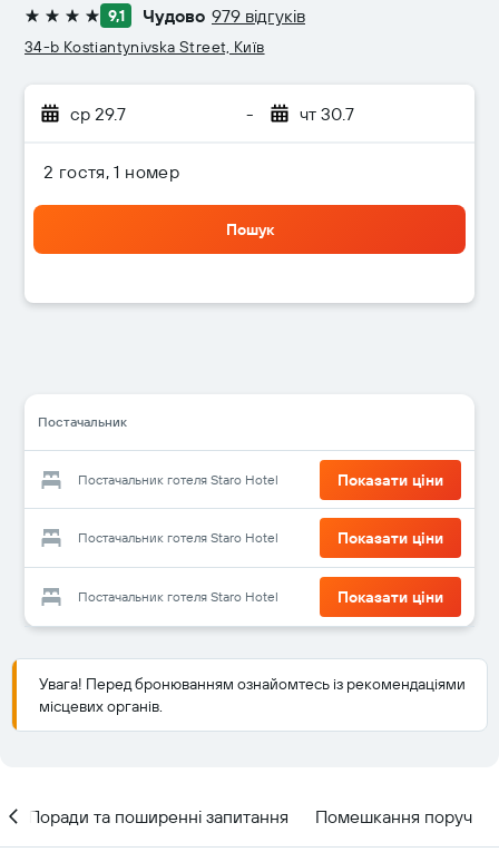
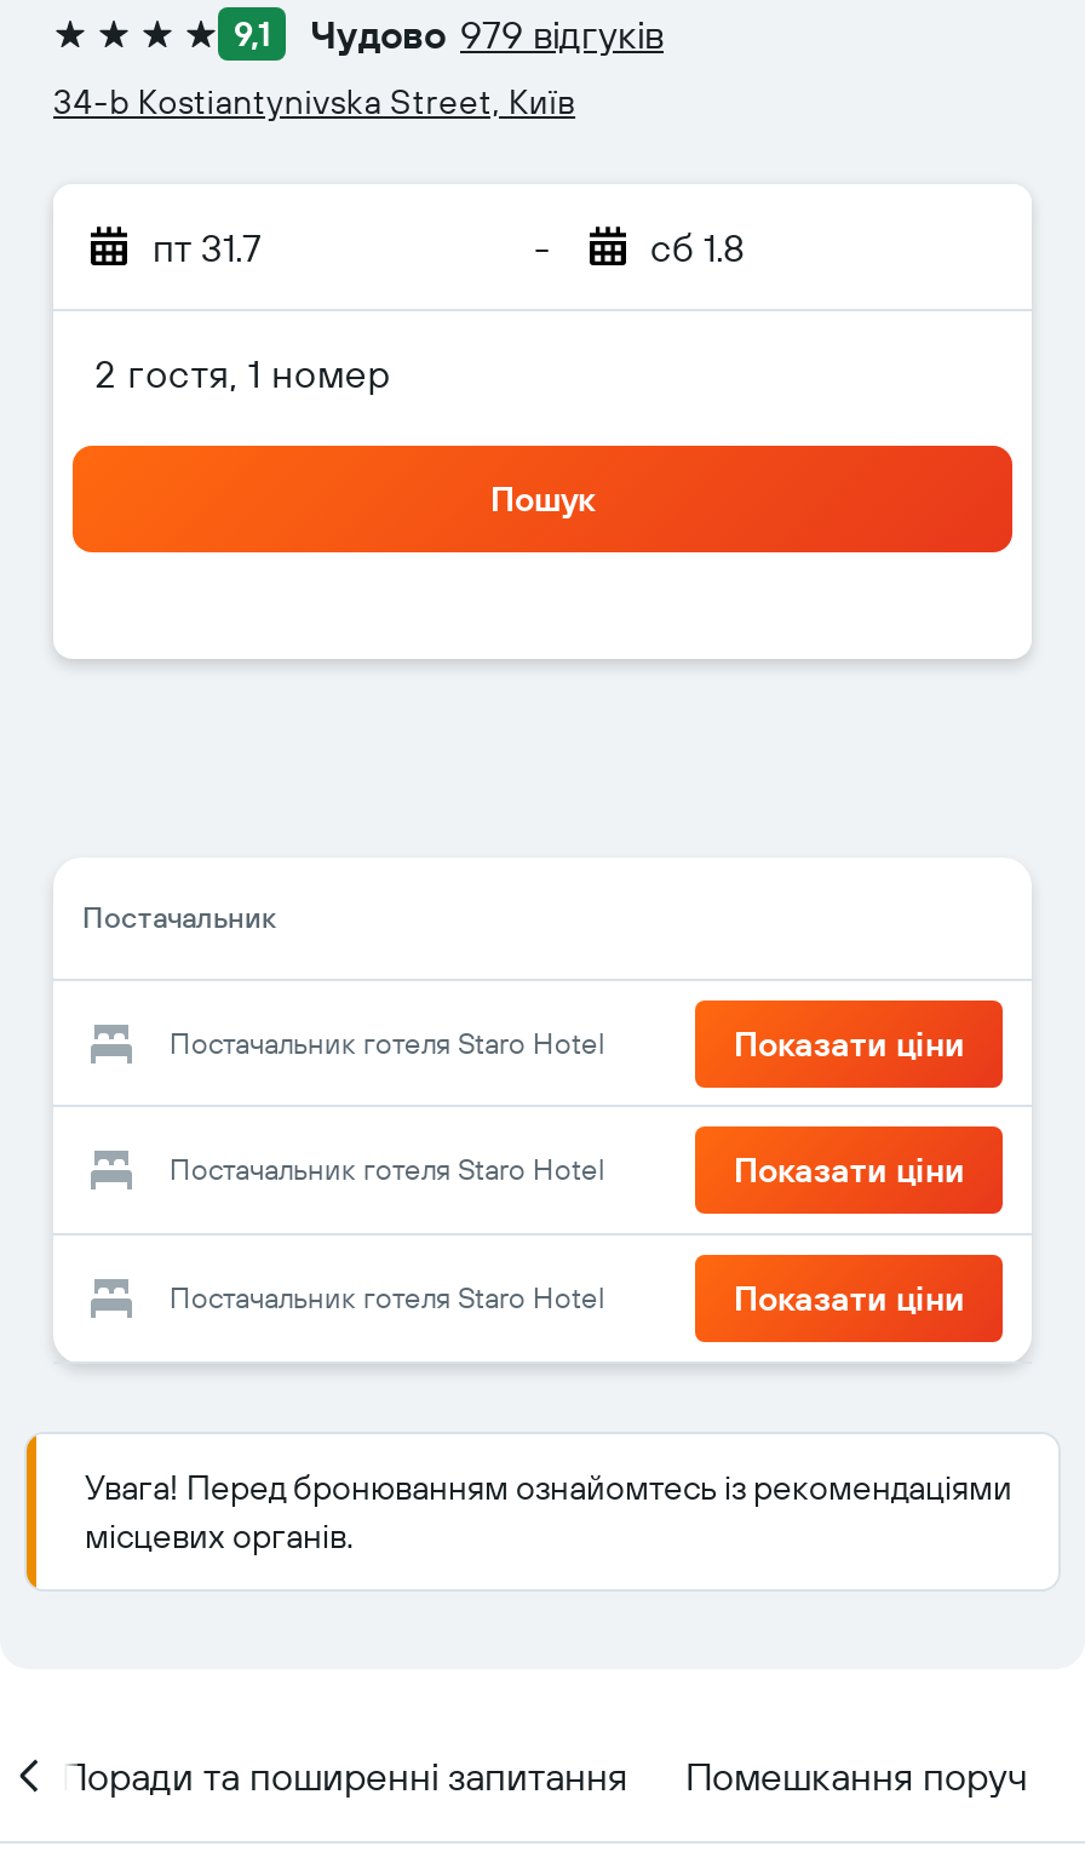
- ср 29.7
+ пт 31.7

- чт 30.7
+ сб 1.8
